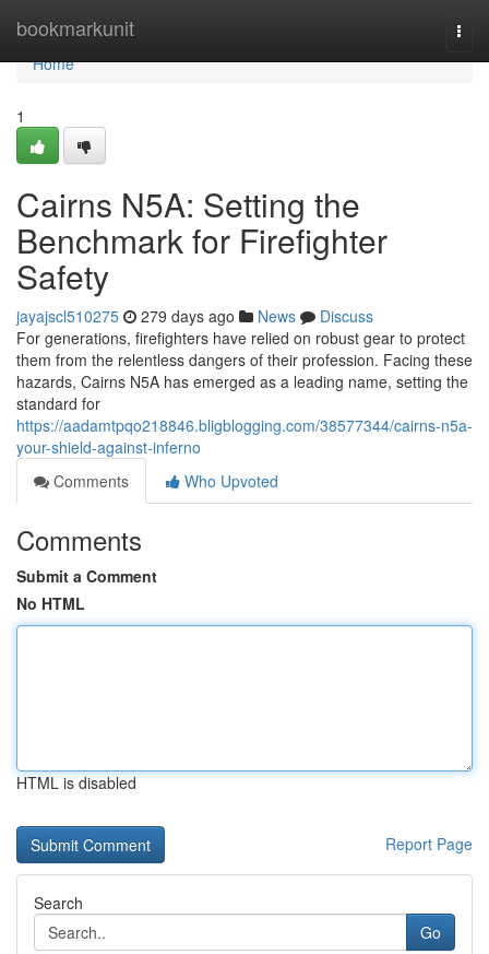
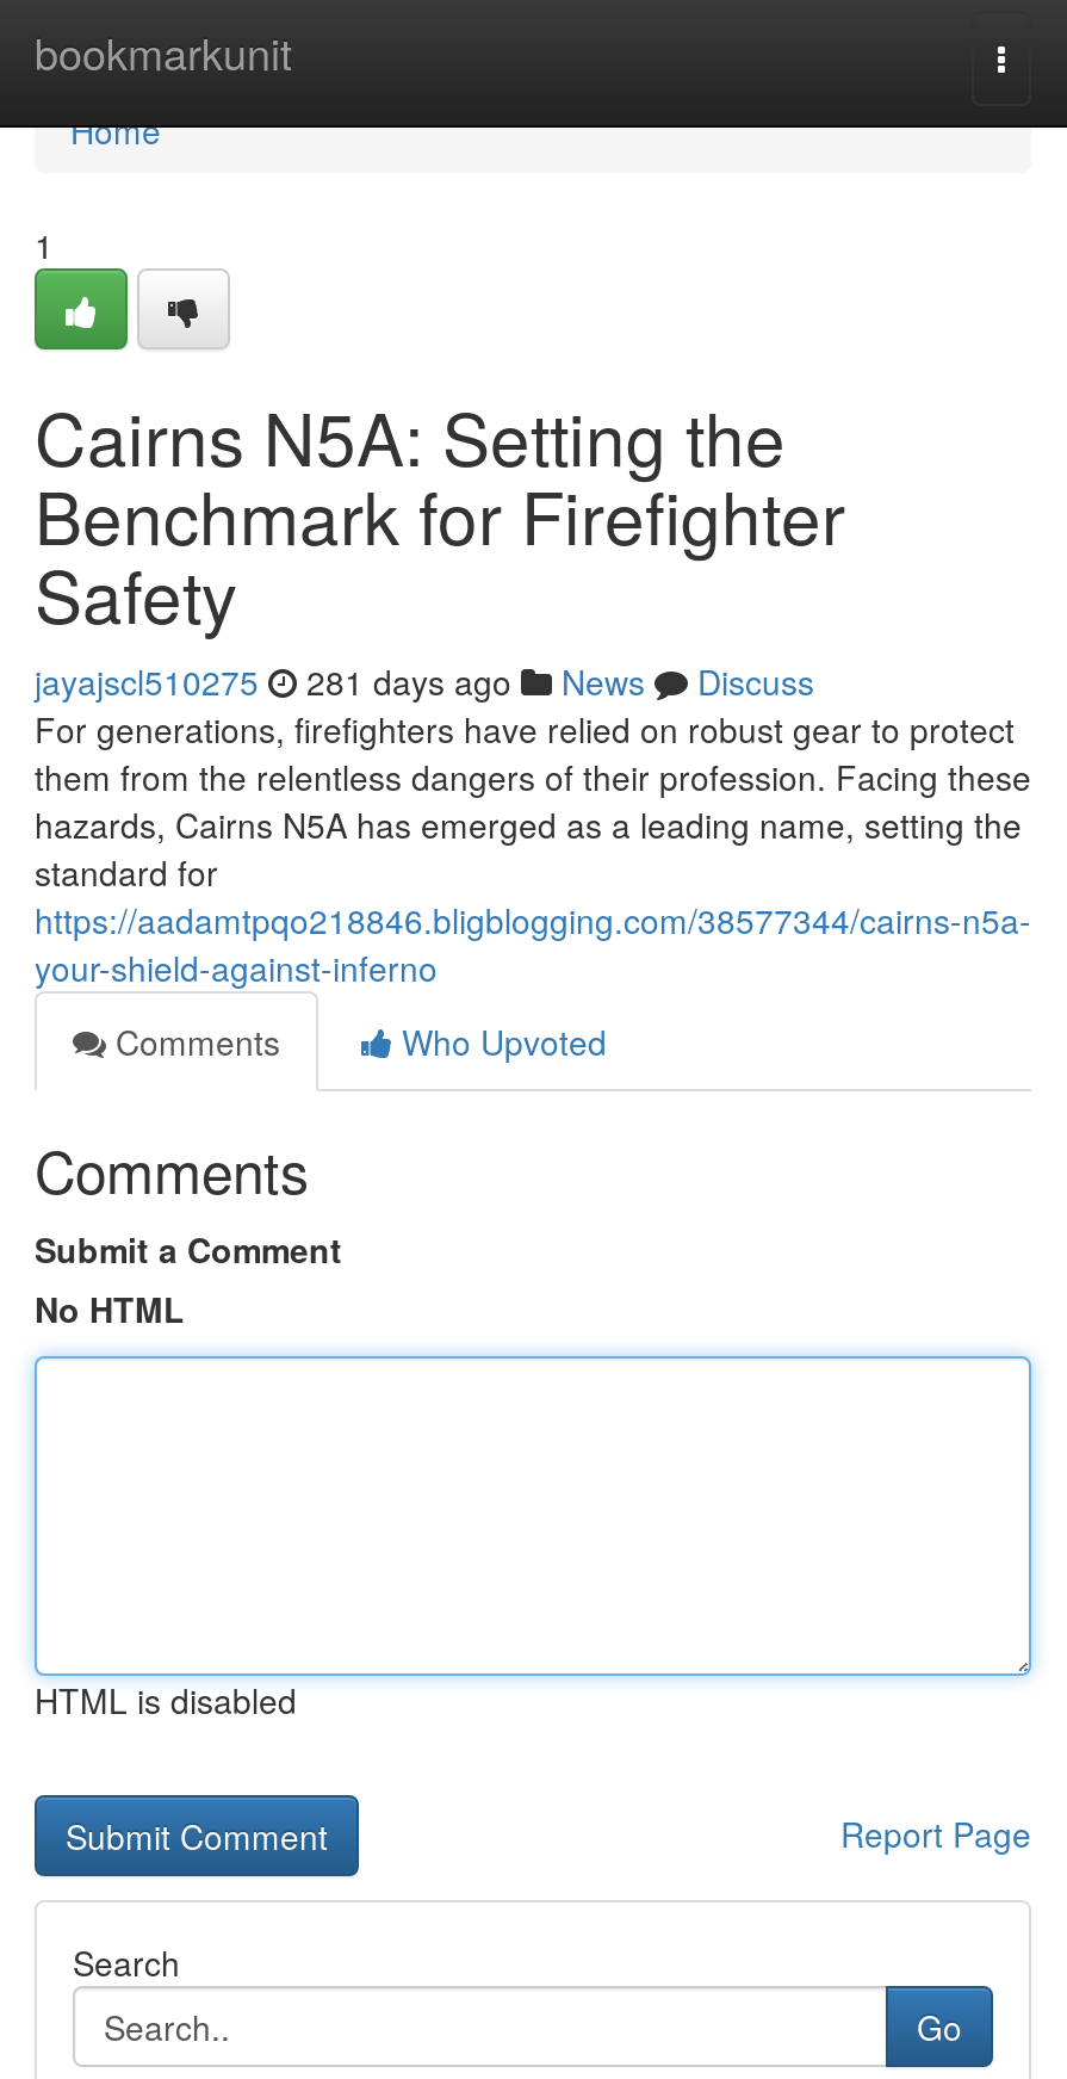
- jayajscl510275 279 days ago News Discuss
+ jayajscl510275 281 days ago News Discuss
